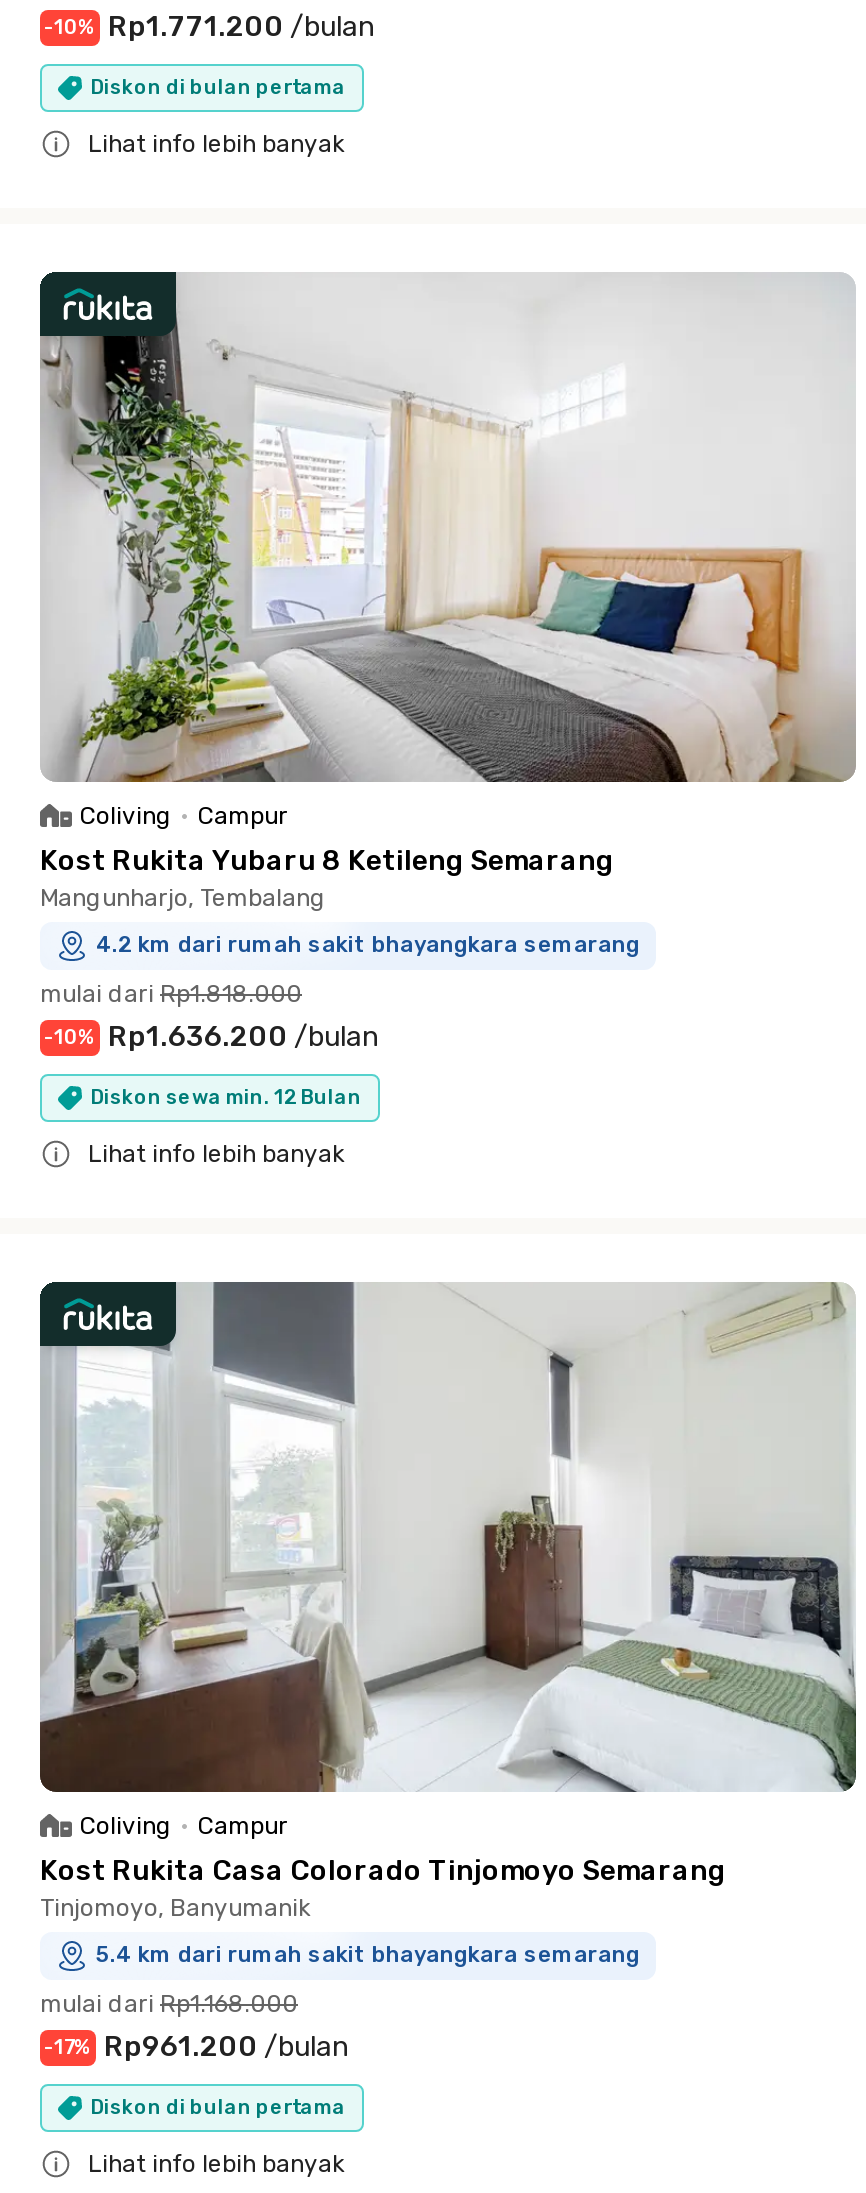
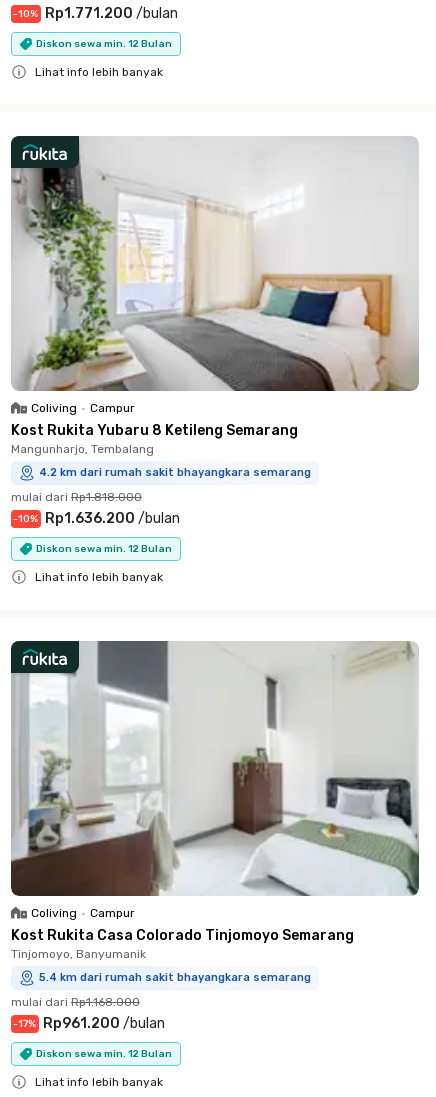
- Diskon di bulan pertama
+ Diskon sewa min. 12 Bulan

- Diskon di bulan pertama
+ Diskon sewa min. 12 Bulan
